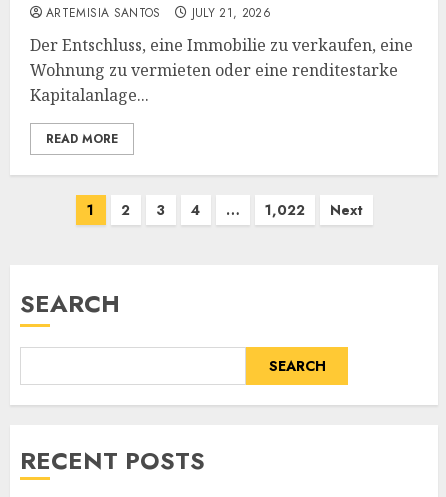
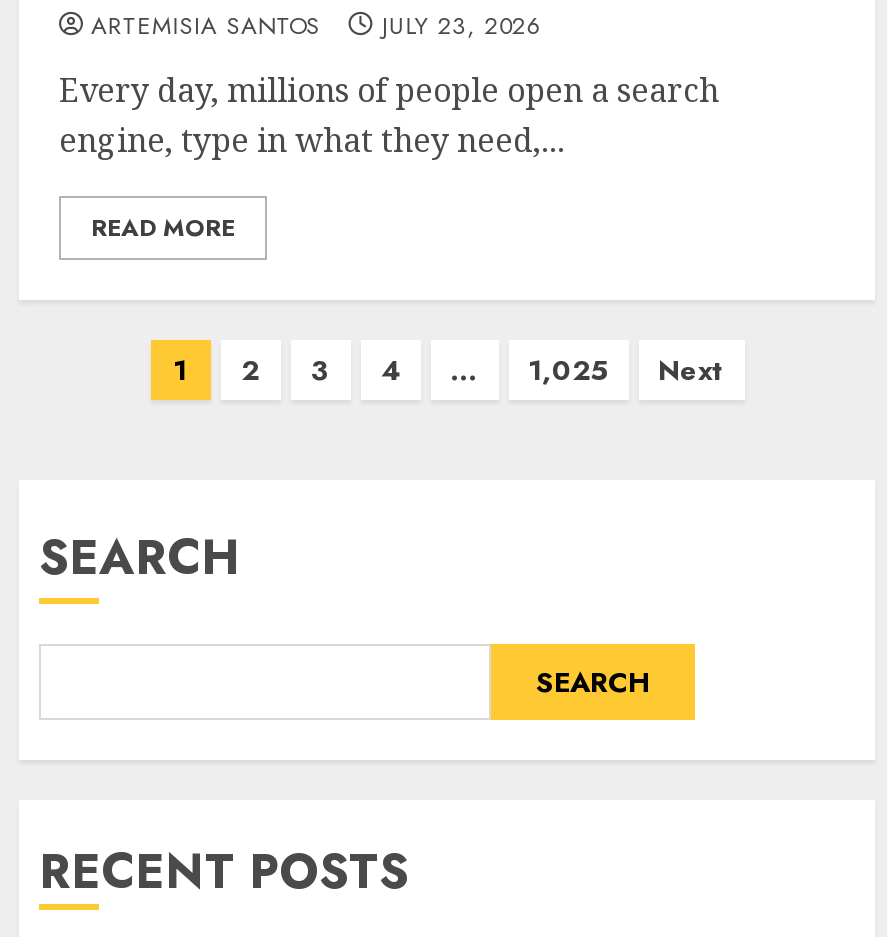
- ARTEMISIA SANTOS JULY 21, 2026
+ ARTEMISIA SANTOS JULY 23, 2026

- Der Entschluss, eine Immobilie zu verkaufen, eine
- Wohnung zu vermieten oder eine renditestarke
- Kapitalanlage...
+ Every day, millions of people open a search
+ engine, type in what they need,...

- 1,022
+ 1,025
